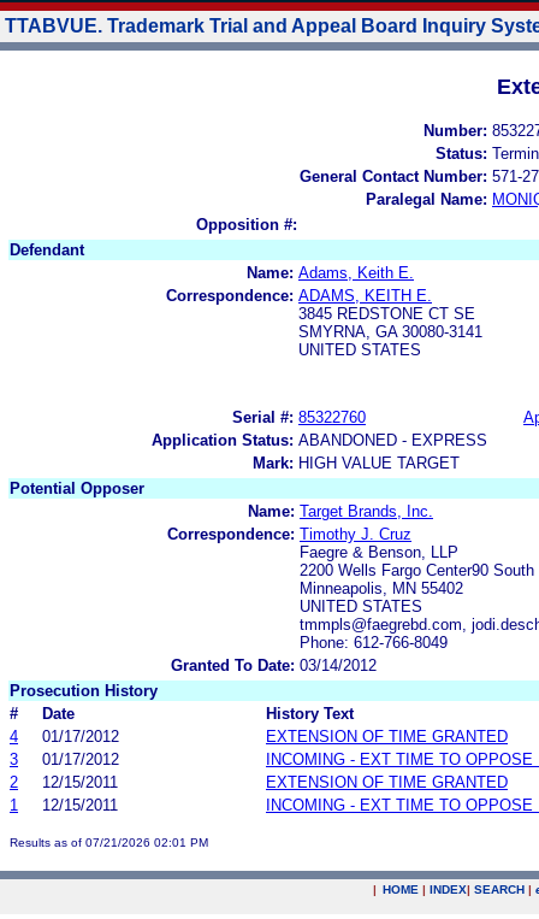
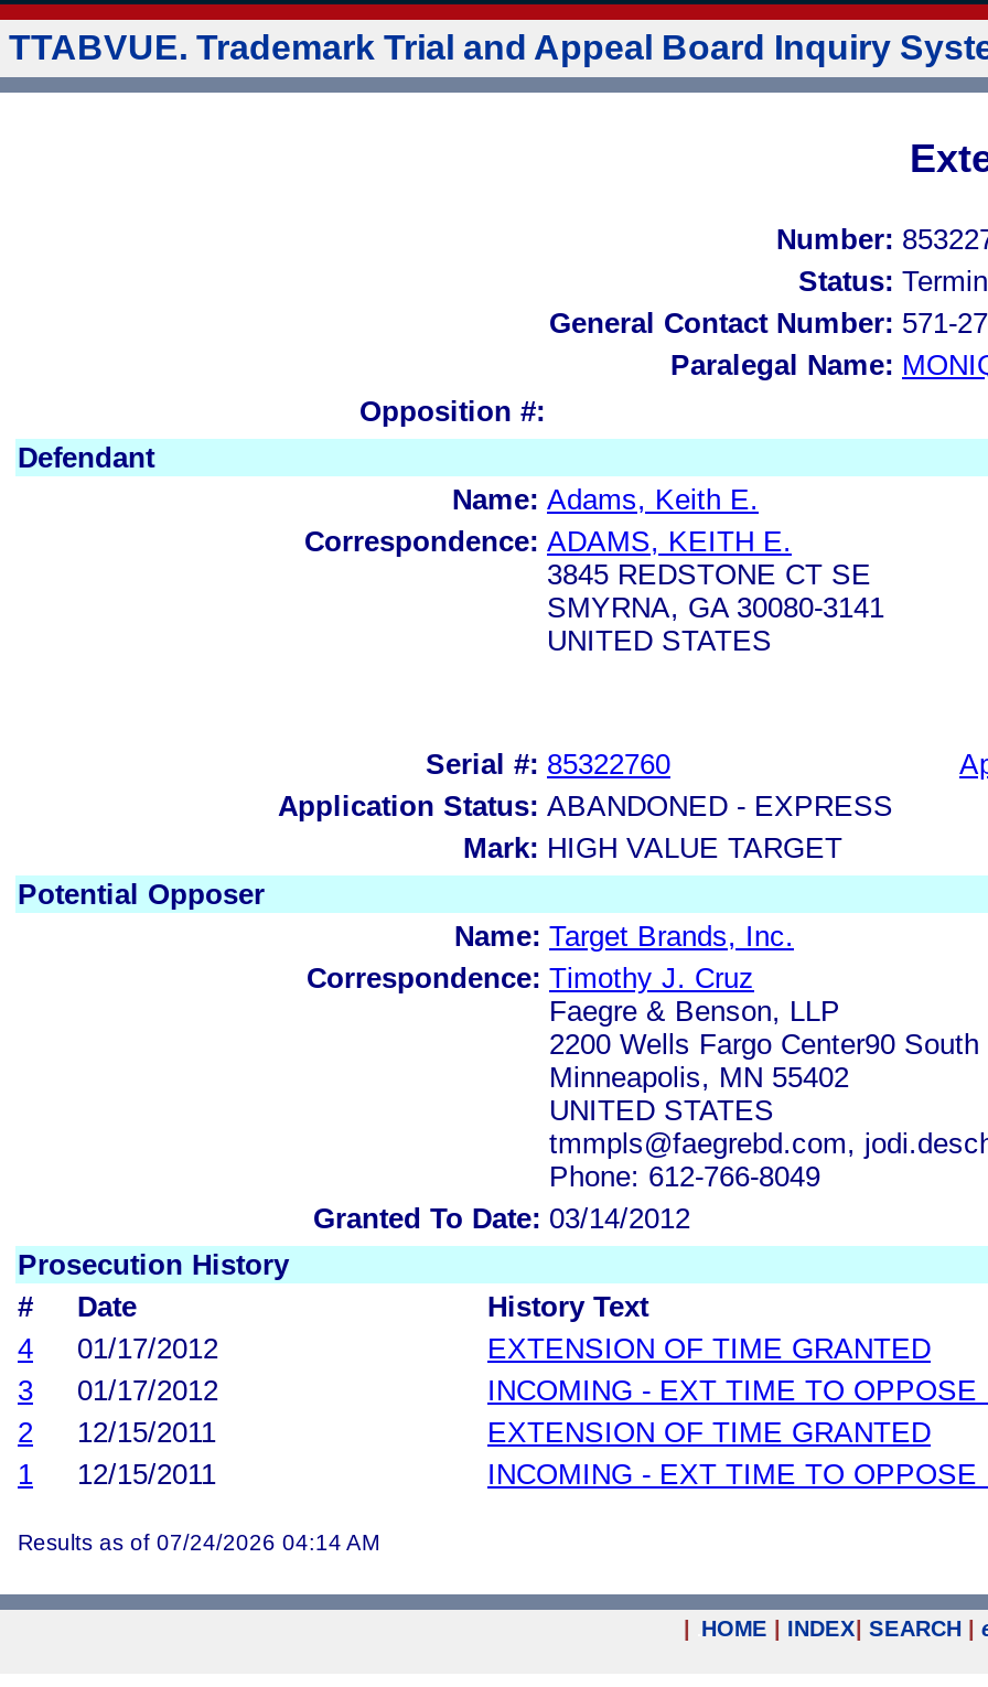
- Results as of 07/21/2026 02:01 PM
+ Results as of 07/24/2026 04:14 AM
